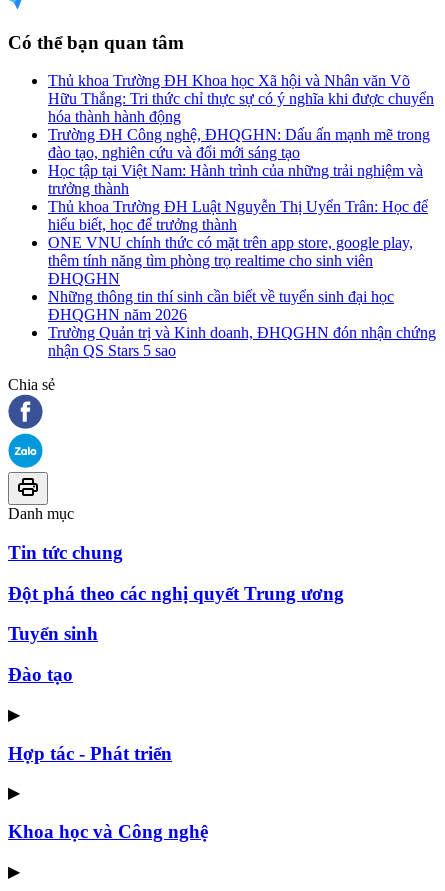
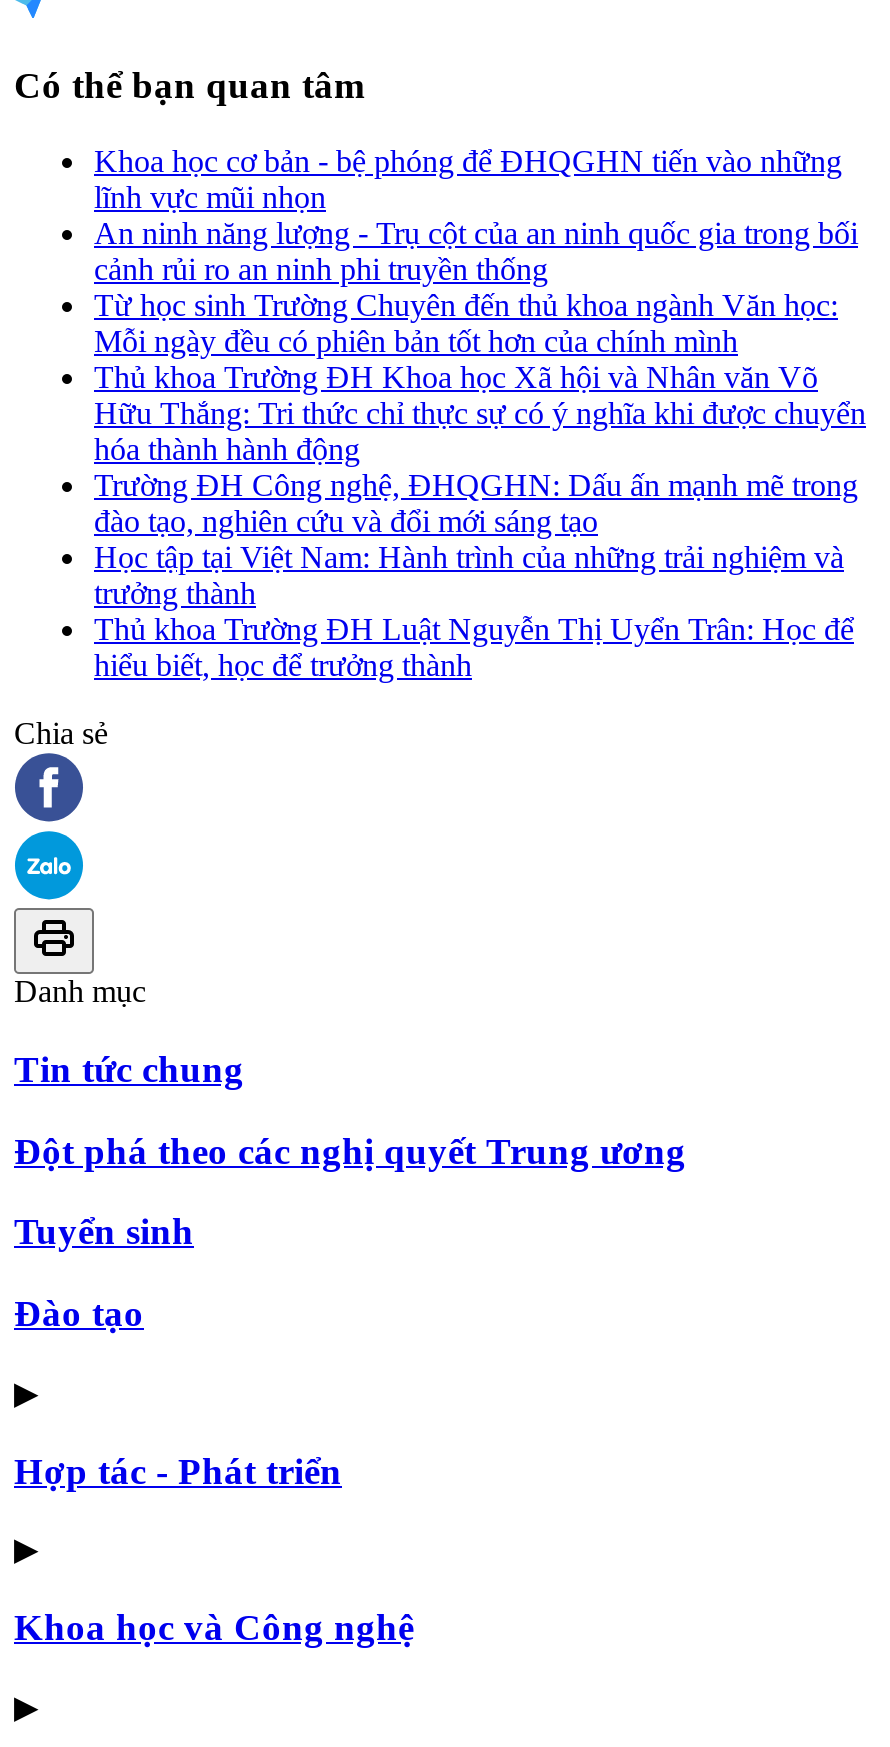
+ Khoa học cơ bản - bệ phóng để ĐHQGHN tiến vào những
+ lĩnh vực mũi nhọn
+ An ninh năng lượng - Trụ cột của an ninh quốc gia trong bối
+ cảnh rủi ro an ninh phi truyền thống
+ Từ học sinh Trường Chuyên đến thủ khoa ngành Văn học:
+ Mỗi ngày đều có phiên bản tốt hơn của chính mình

moved down: Thủ khoa Trường ĐH Khoa học Xã hội và Nhân văn Võ | Hữu Thắng: Tri thức chỉ thực sự có ý nghĩa khi được chuyển | hóa thành hành động | ... | Thủ khoa Trường ĐH Luật Nguyễn Thị Uyển Trân: Học để | hiểu biết, học để trưởng thành

- ONE VNU chính thức có mặt trên app store, google play,
- thêm tính năng tìm phòng trọ realtime cho sinh viên
- ĐHQGHN
- Những thông tin thí sinh cần biết về tuyển sinh đại học
- ĐHQGHN năm 2026
- Trường Quản trị và Kinh doanh, ĐHQGHN đón nhận chứng
- nhận QS Stars 5 sao
